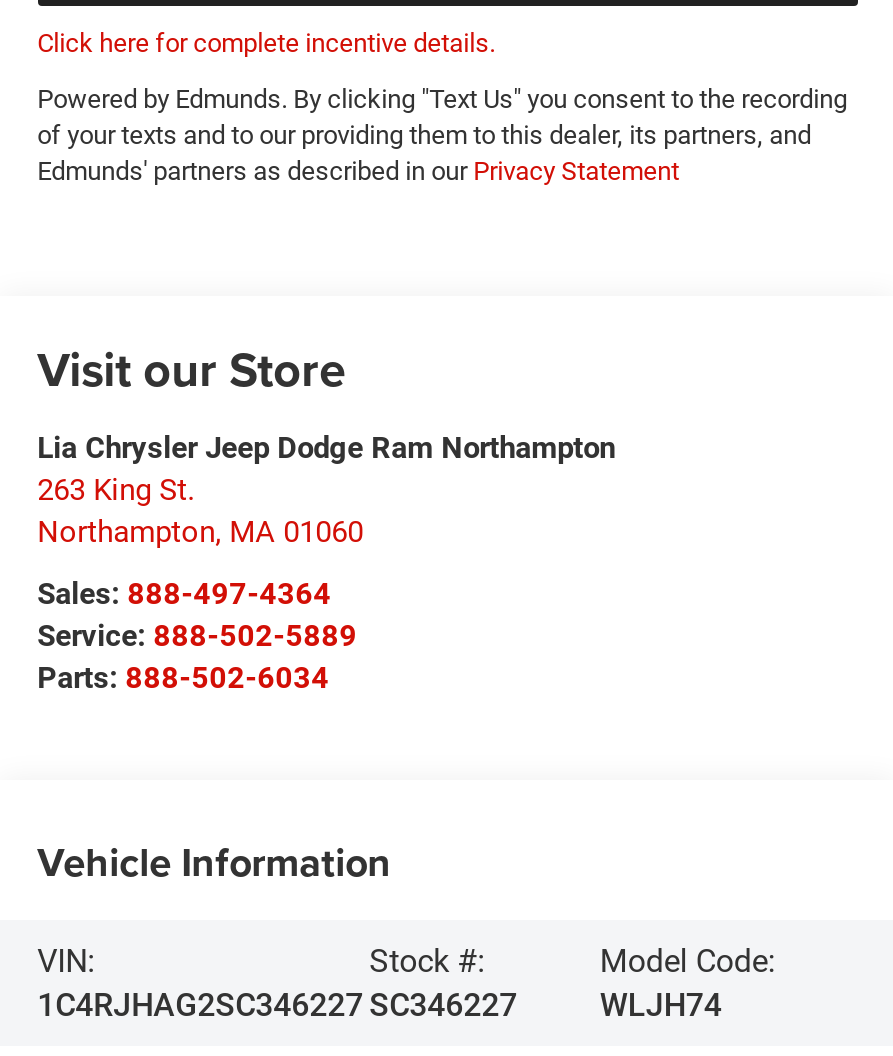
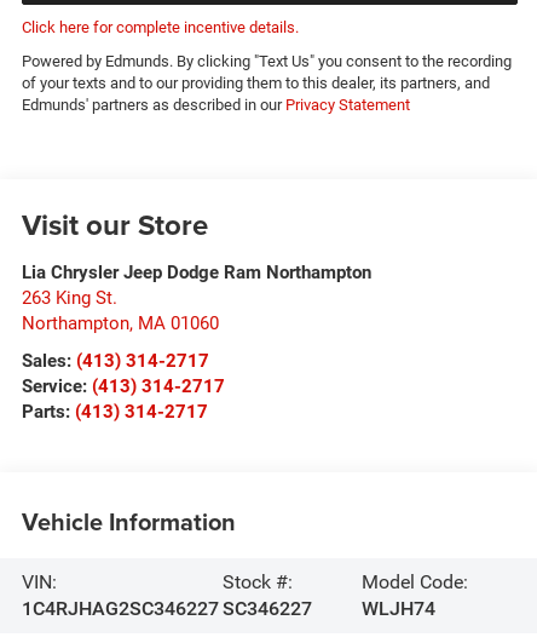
- Sales: 888-497-4364
- Service: 888-502-5889
- Parts: 888-502-6034
+ Sales: (413) 314-2717
+ Service: (413) 314-2717
+ Parts: (413) 314-2717
